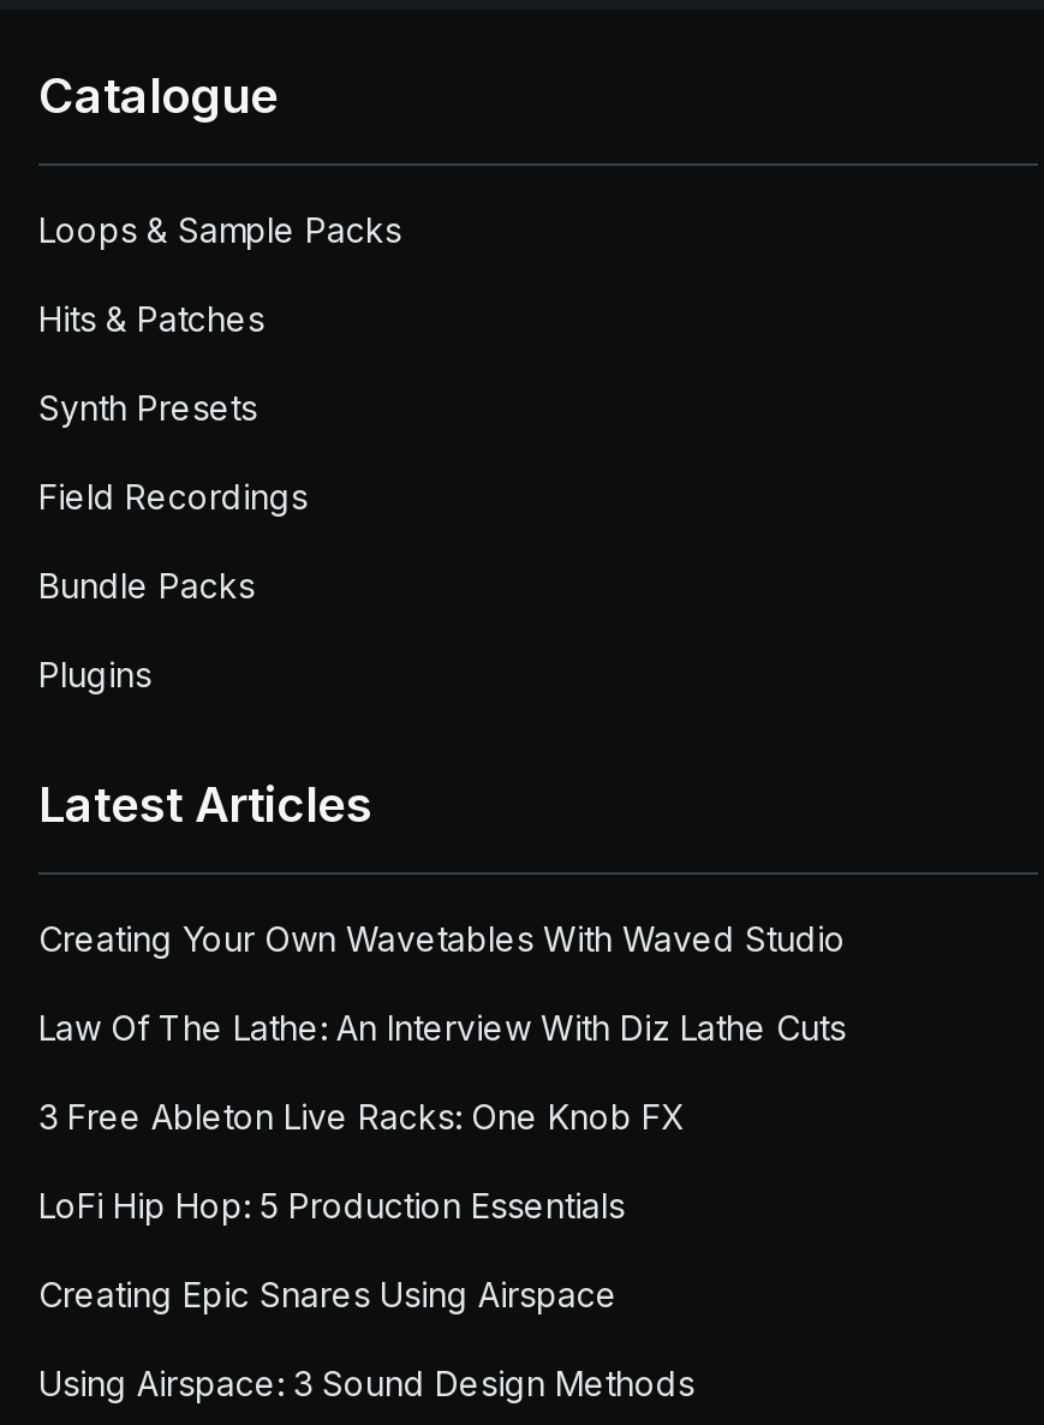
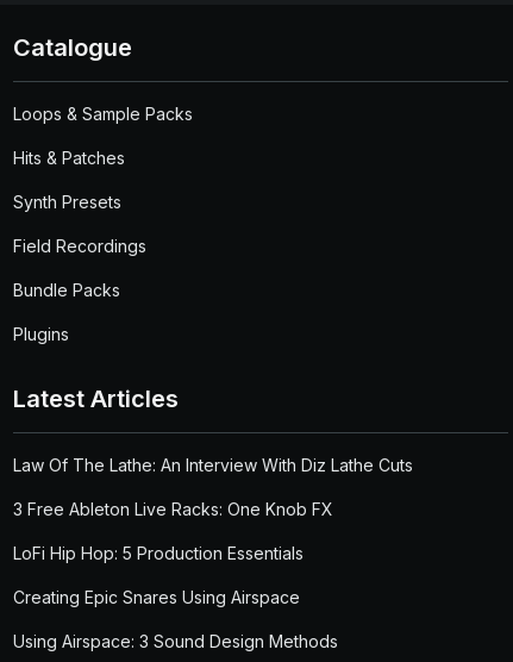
- Creating Your Own Wavetables With Waved Studio
